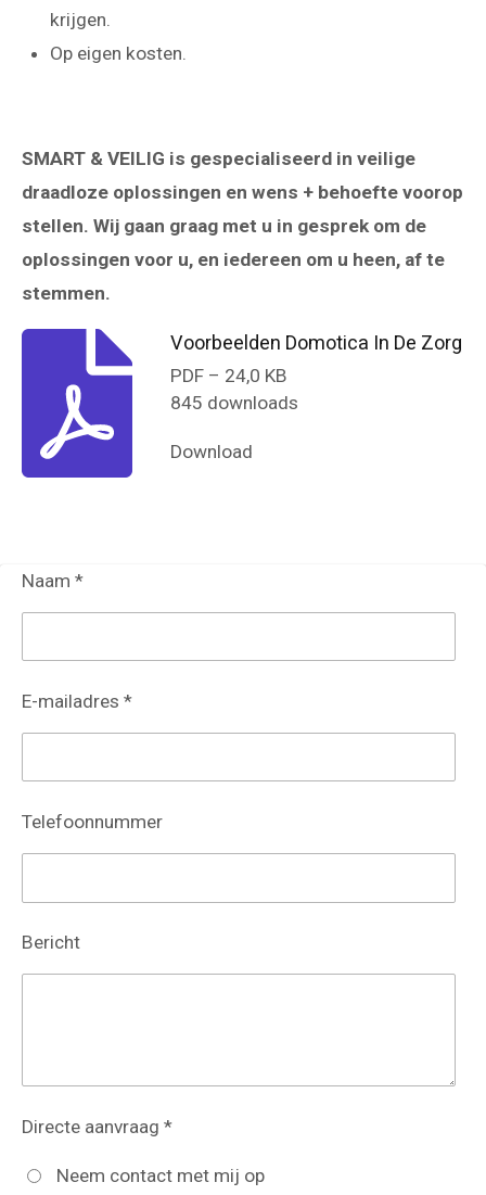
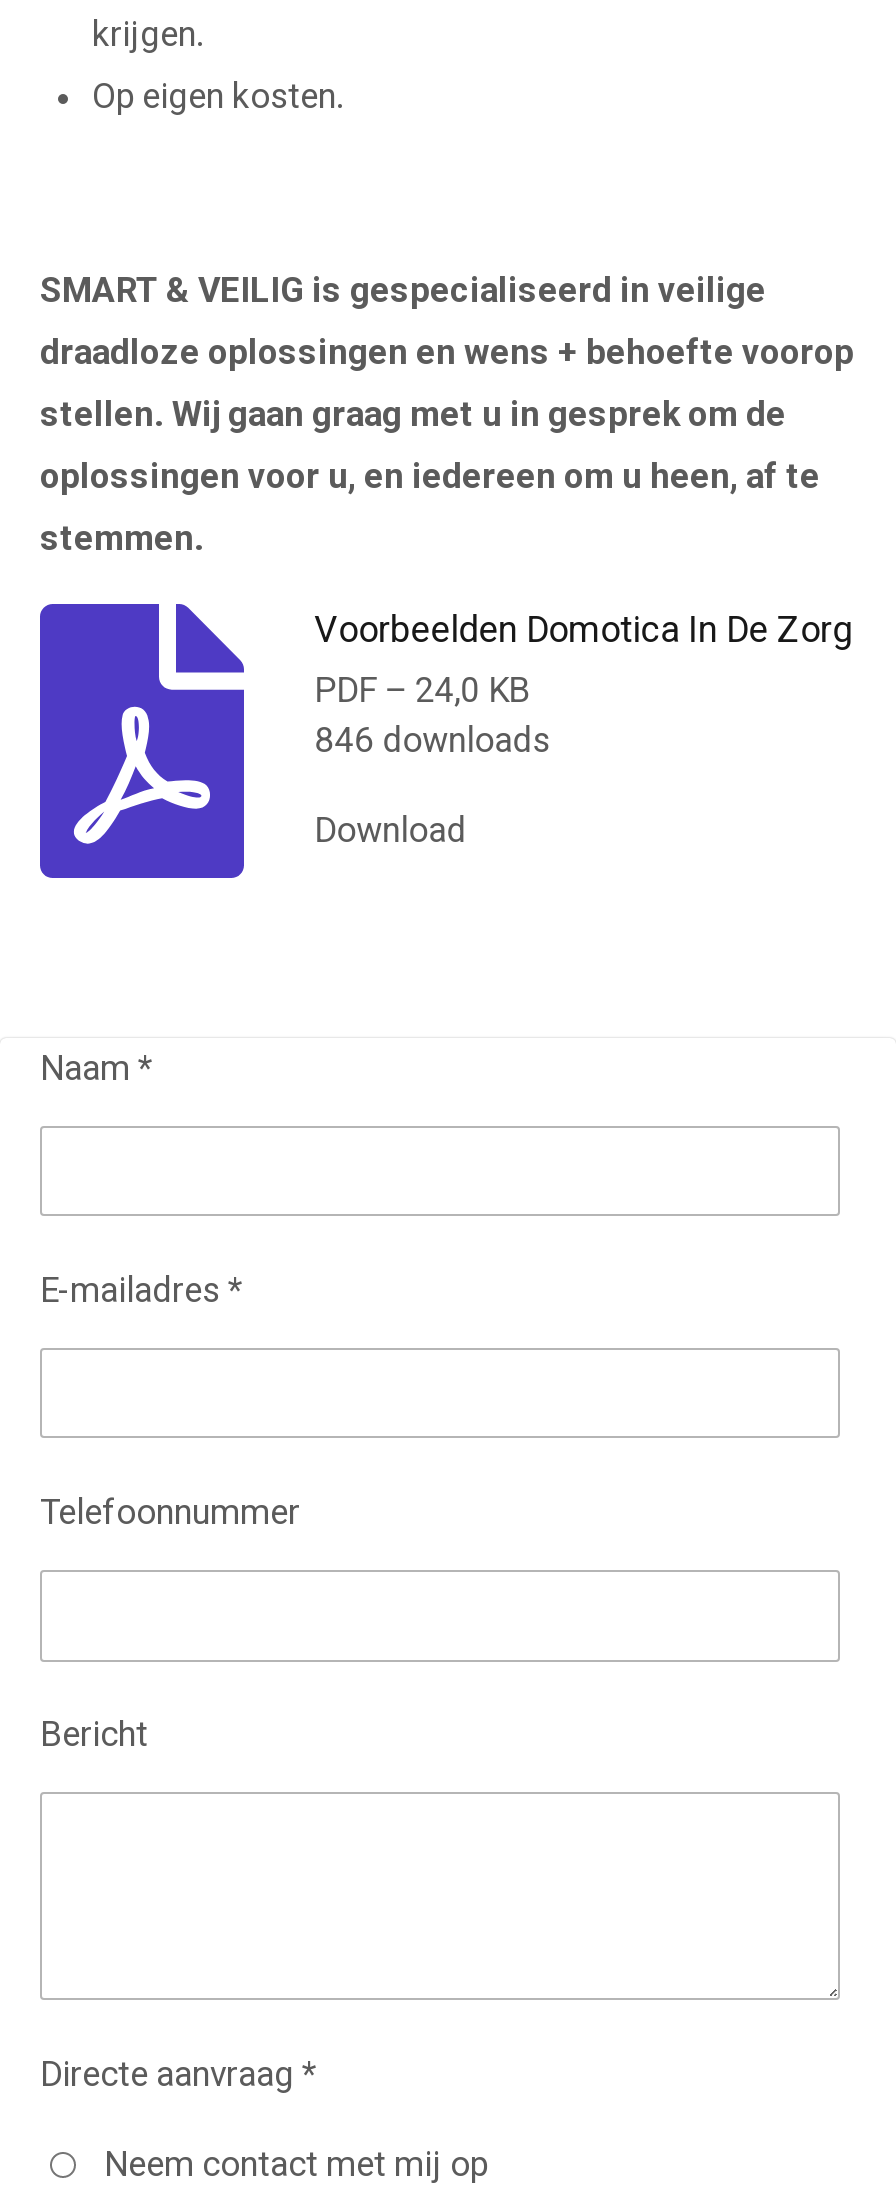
- 845 downloads
+ 846 downloads
